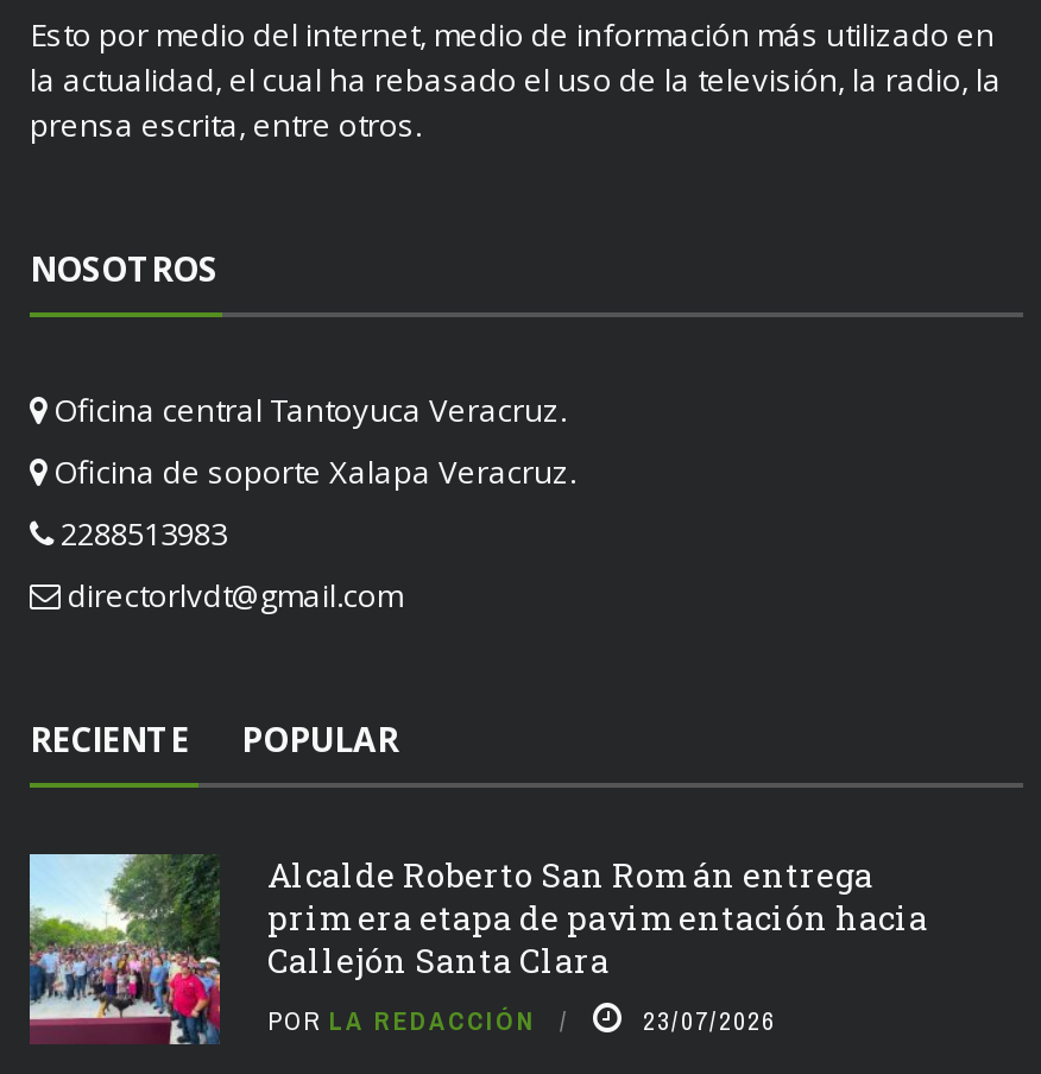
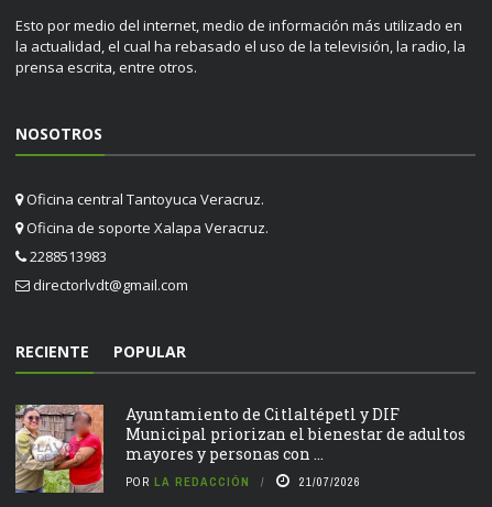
- [image]
- Alcalde Roberto San Román entrega
- primera etapa de pavimentación hacia
- Callejón Santa Clara
+ [image]
+ Ayuntamiento de Citlaltépetl y DIF
+ Municipal priorizan el bienestar de adultos
+ mayores y personas con ...

- 23/07/2026
+ 21/07/2026
